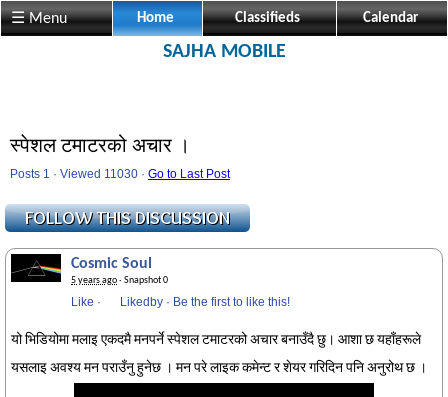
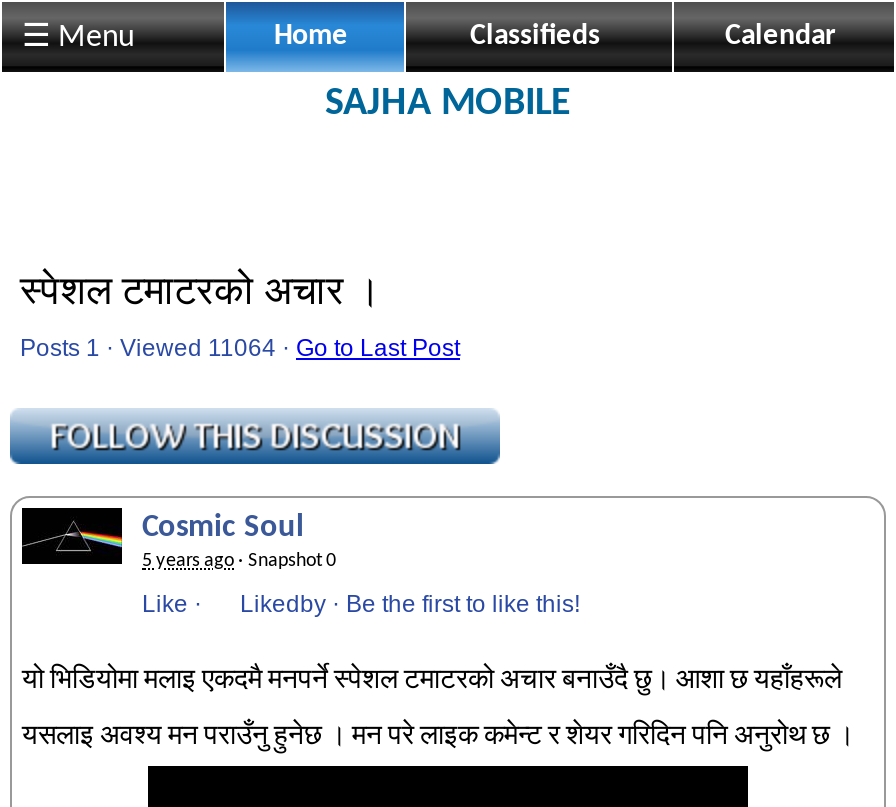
- Posts 1 · Viewed 11030 · Go to Last Post
+ Posts 1 · Viewed 11064 · Go to Last Post
